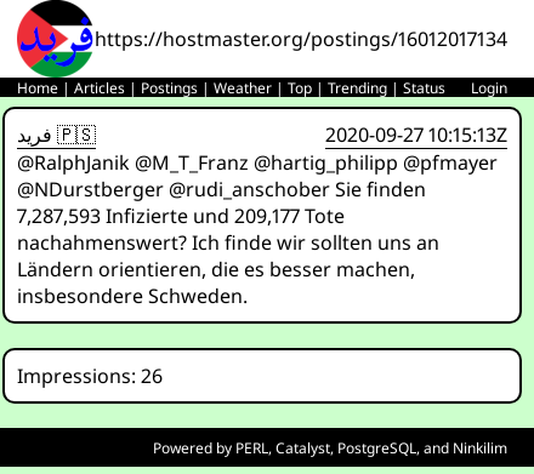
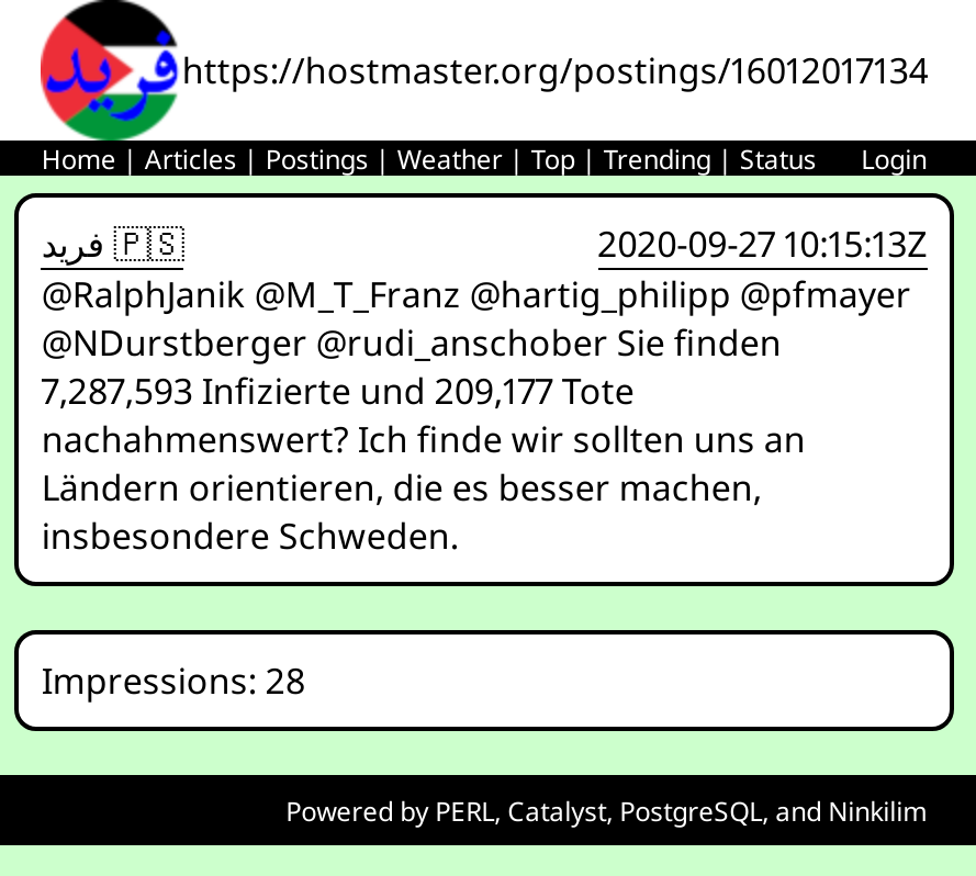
- Impressions: 26
+ Impressions: 28
